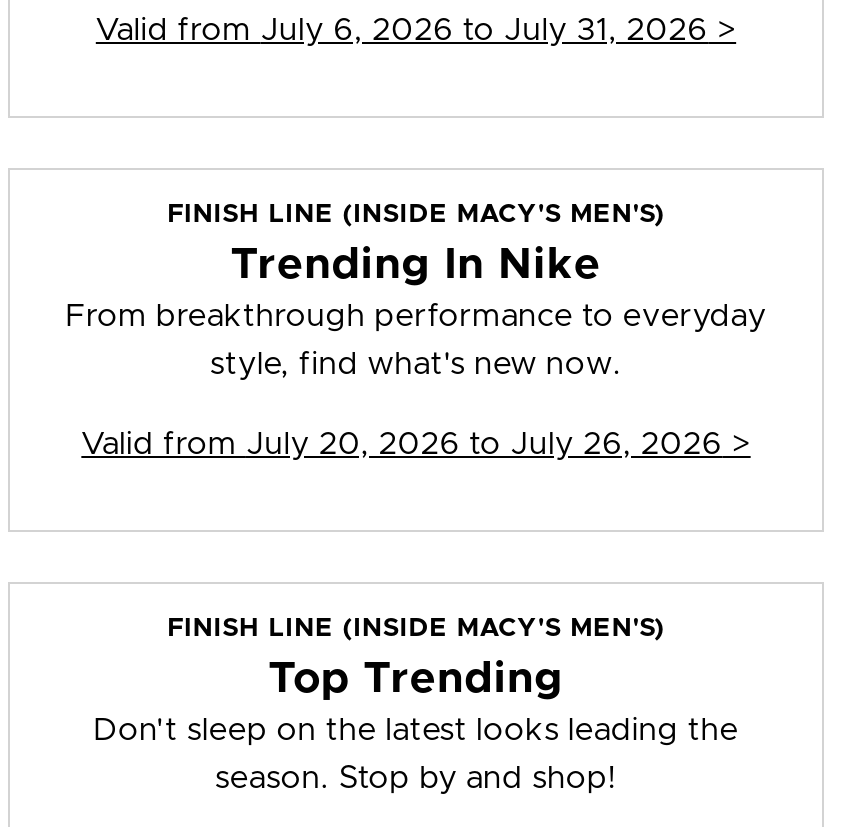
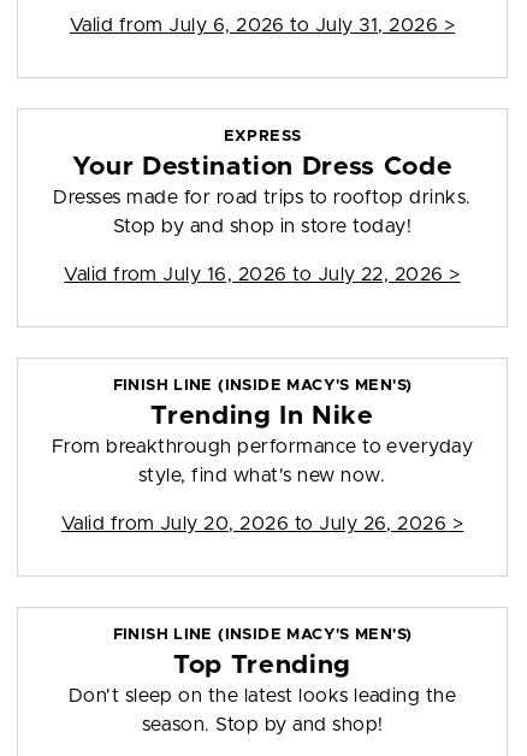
+ EXPRESS
+ Your Destination Dress Code
+ Dresses made for road trips to rooftop drinks.
+ Stop by and shop in store today!
+ Valid from July 16, 2026 to July 22, 2026 >
